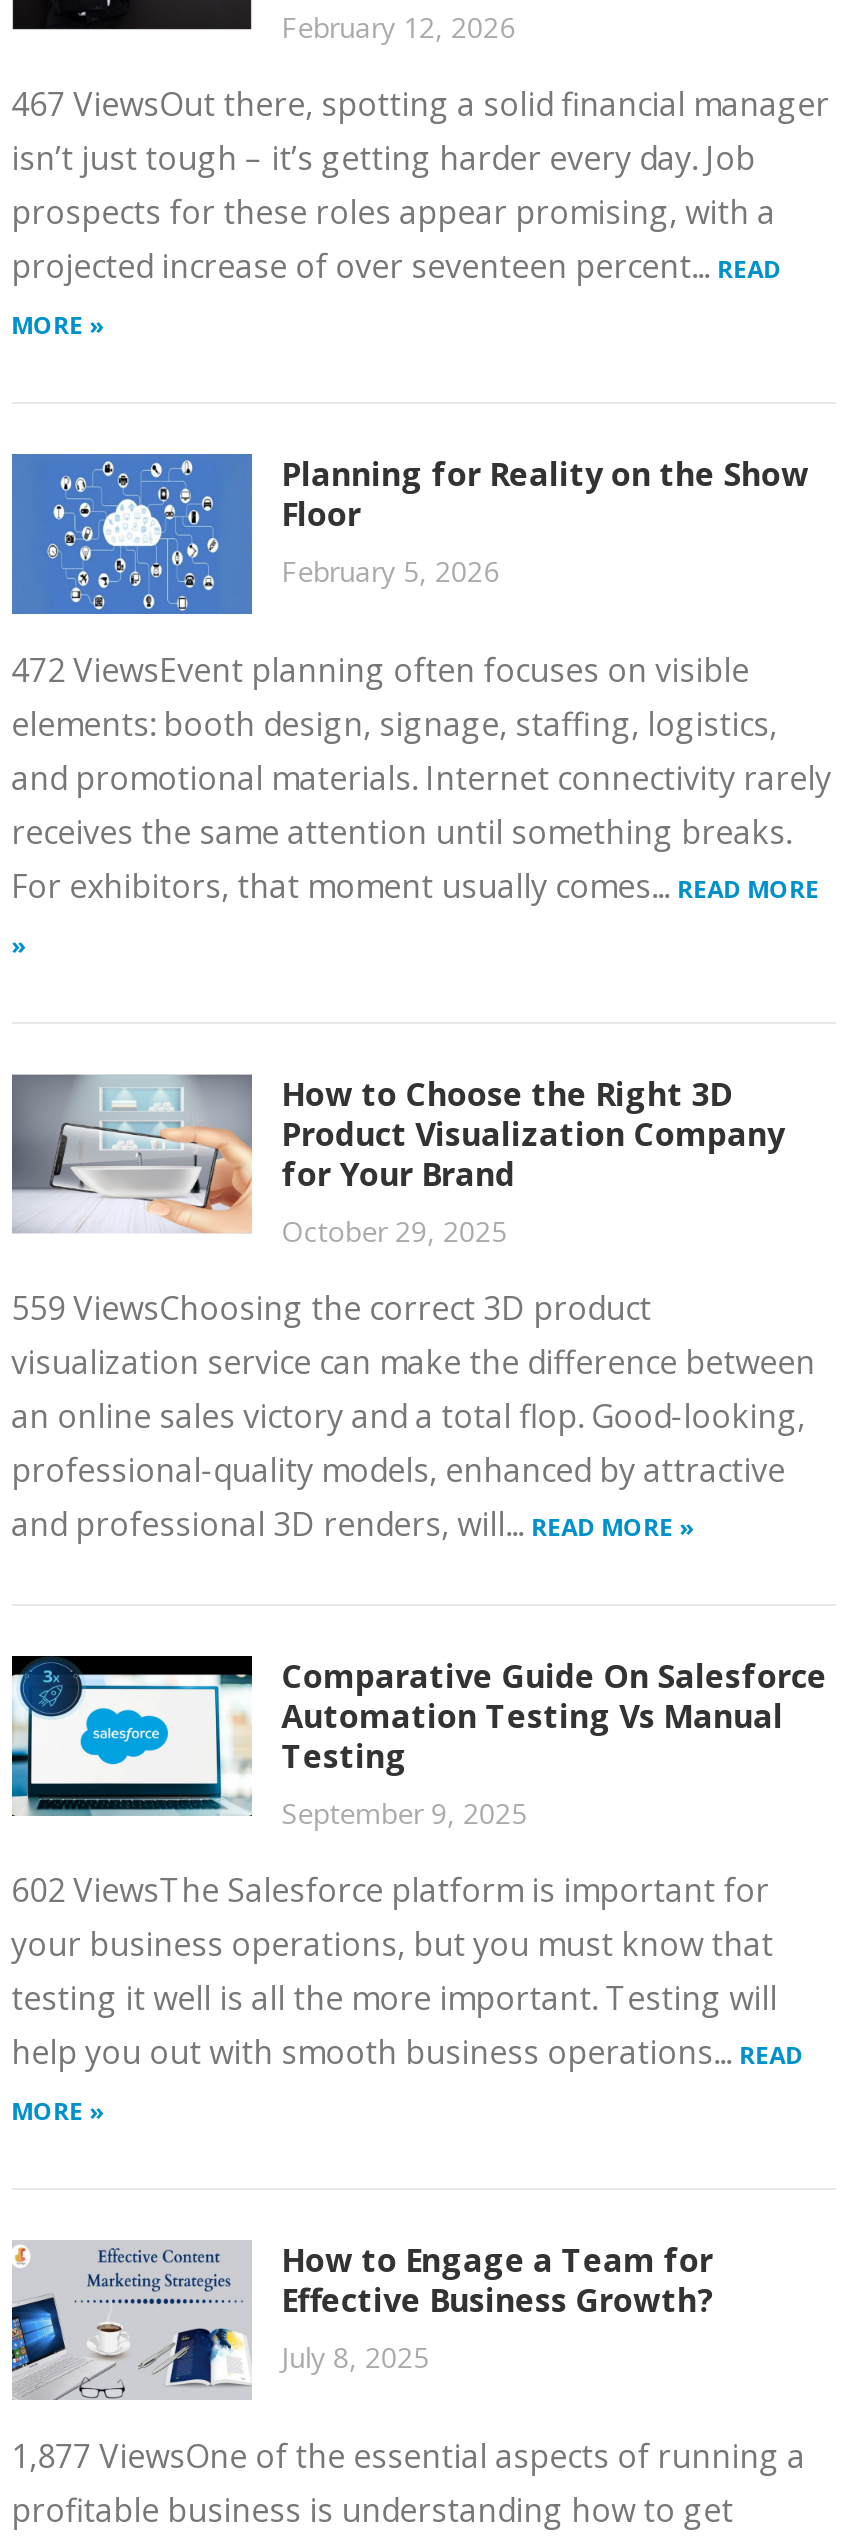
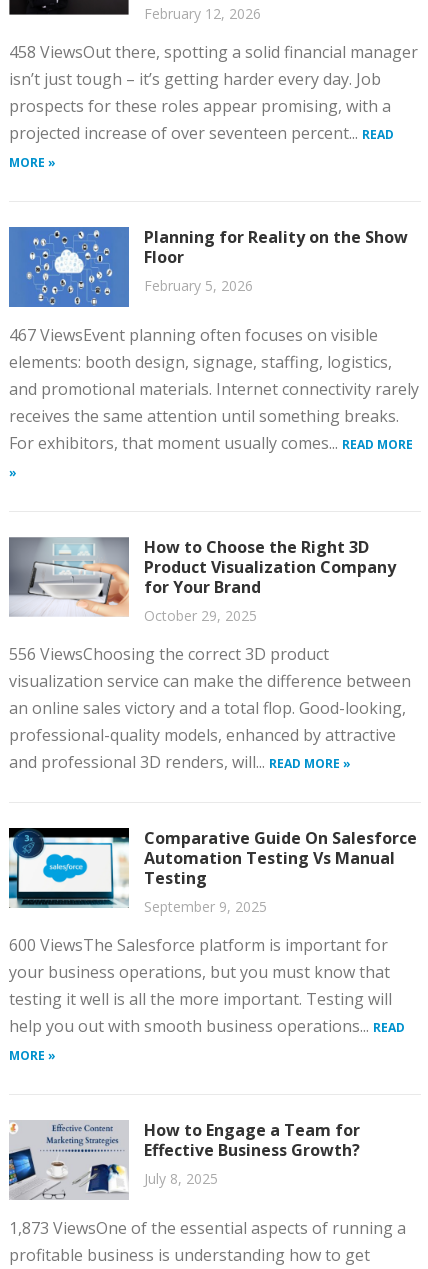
- 467 ViewsOut there, spotting a solid financial manager
+ 458 ViewsOut there, spotting a solid financial manager

- 472 ViewsEvent planning often focuses on visible
+ 467 ViewsEvent planning often focuses on visible

- 559 ViewsChoosing the correct 3D product
+ 556 ViewsChoosing the correct 3D product

- 602 ViewsThe Salesforce platform is important for
+ 600 ViewsThe Salesforce platform is important for

- 1,877 ViewsOne of the essential aspects of running a
+ 1,873 ViewsOne of the essential aspects of running a
